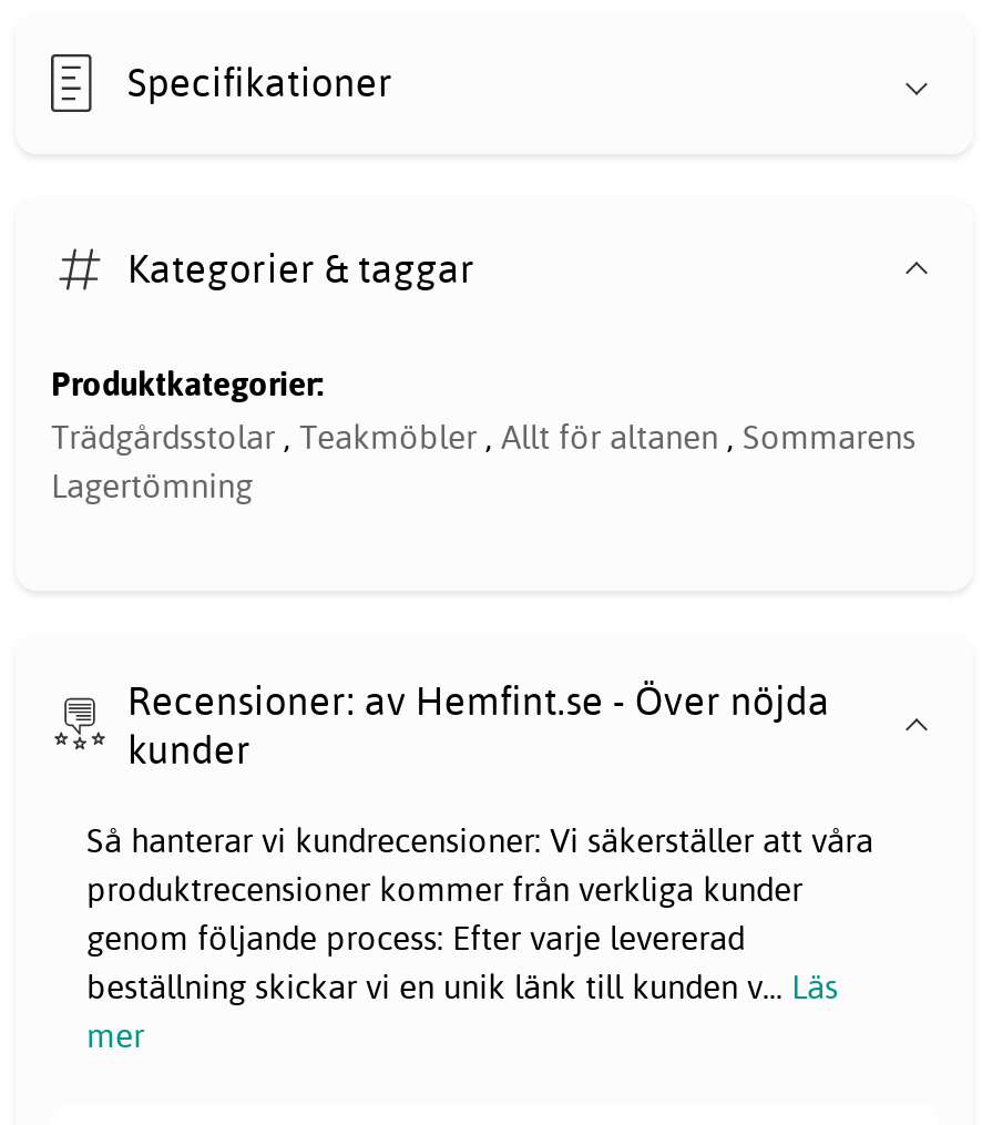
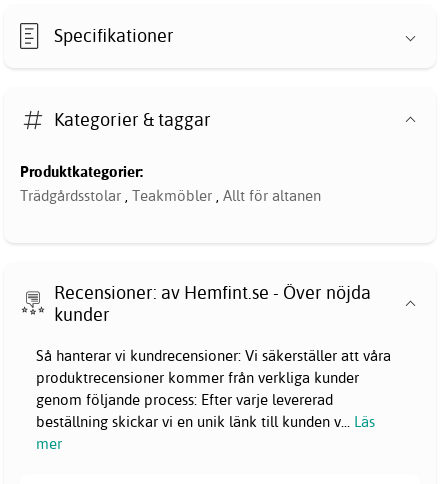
- Trädgårdsstolar , Teakmöbler , Allt för altanen , Sommarens
- Lagertömning
+ Trädgårdsstolar , Teakmöbler , Allt för altanen
